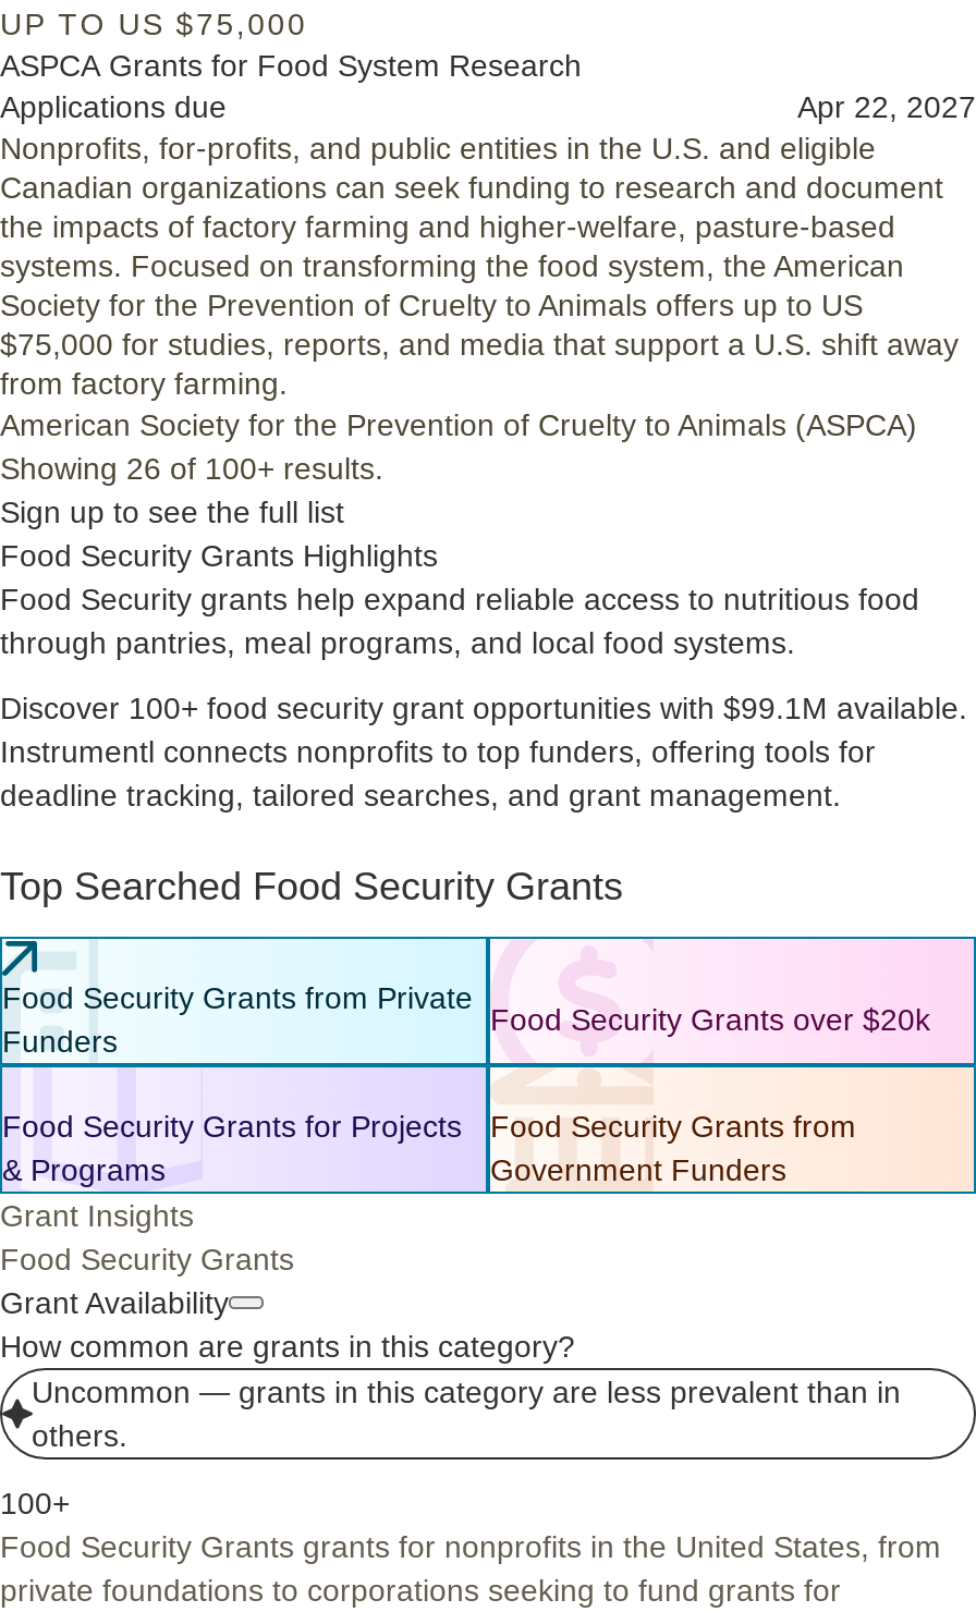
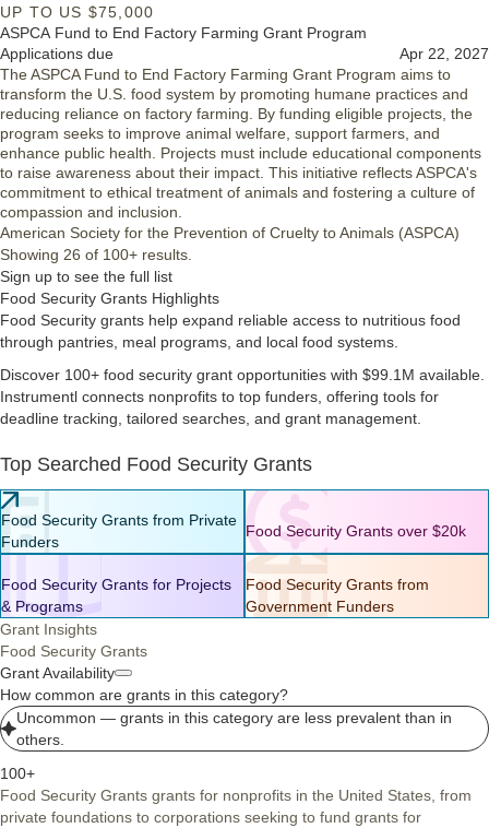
- ASPCA Grants for Food System Research
+ ASPCA Fund to End Factory Farming Grant Program

- Nonprofits, for-profits, and public entities in the U.S. and eligible
- Canadian organizations can seek funding to research and document
- the impacts of factory farming and higher-welfare, pasture-based
- systems. Focused on transforming the food system, the American
- Society for the Prevention of Cruelty to Animals offers up to US
- $75,000 for studies, reports, and media that support a U.S. shift away
- from factory farming.
+ The ASPCA Fund to End Factory Farming Grant Program aims to
+ transform the U.S. food system by promoting humane practices and
+ reducing reliance on factory farming. By funding eligible projects, the
+ program seeks to improve animal welfare, support farmers, and
+ enhance public health. Projects must include educational components
+ to raise awareness about their impact. This initiative reflects ASPCA's
+ commitment to ethical treatment of animals and fostering a culture of
+ compassion and inclusion.
